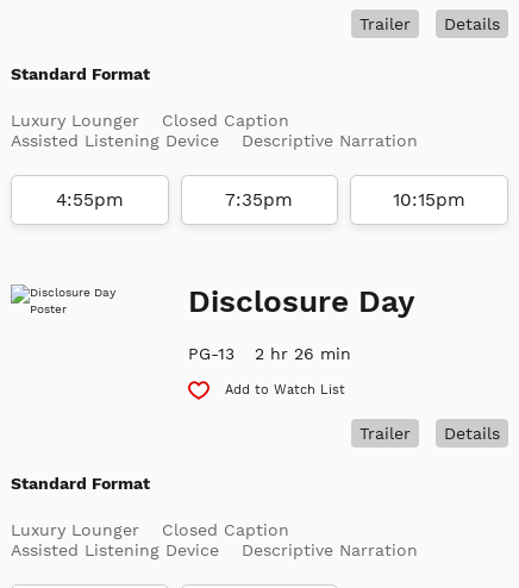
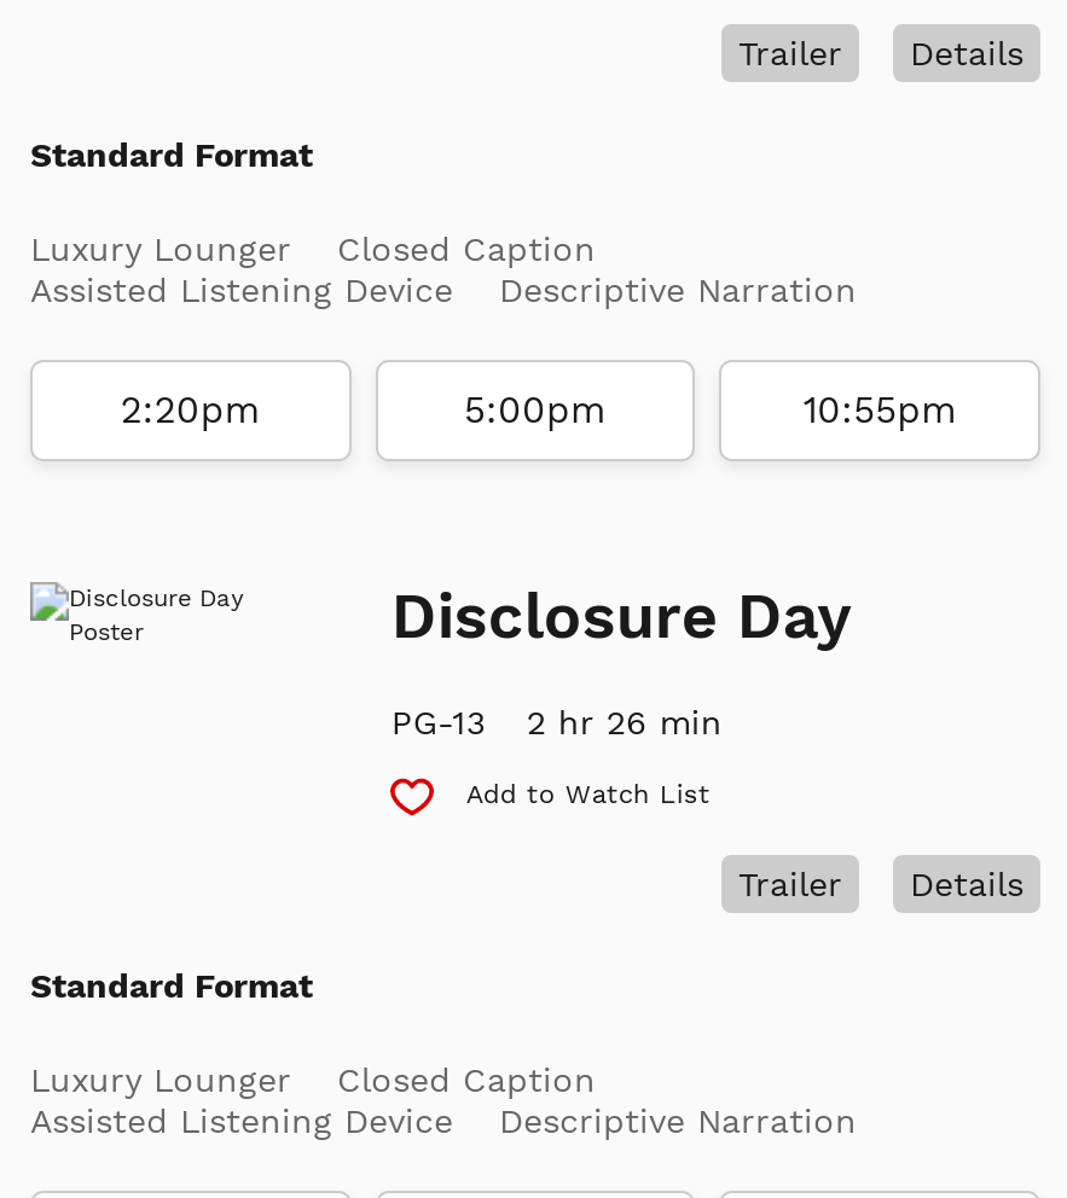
- 4:55pm
- 7:35pm
- 10:15pm
+ 2:20pm
+ 5:00pm
+ 10:55pm
